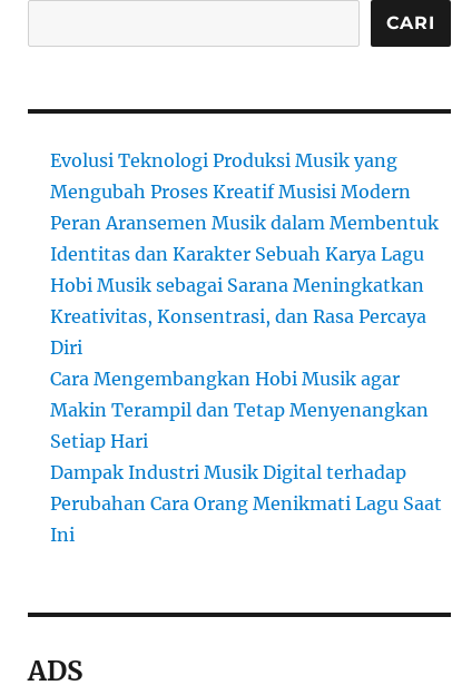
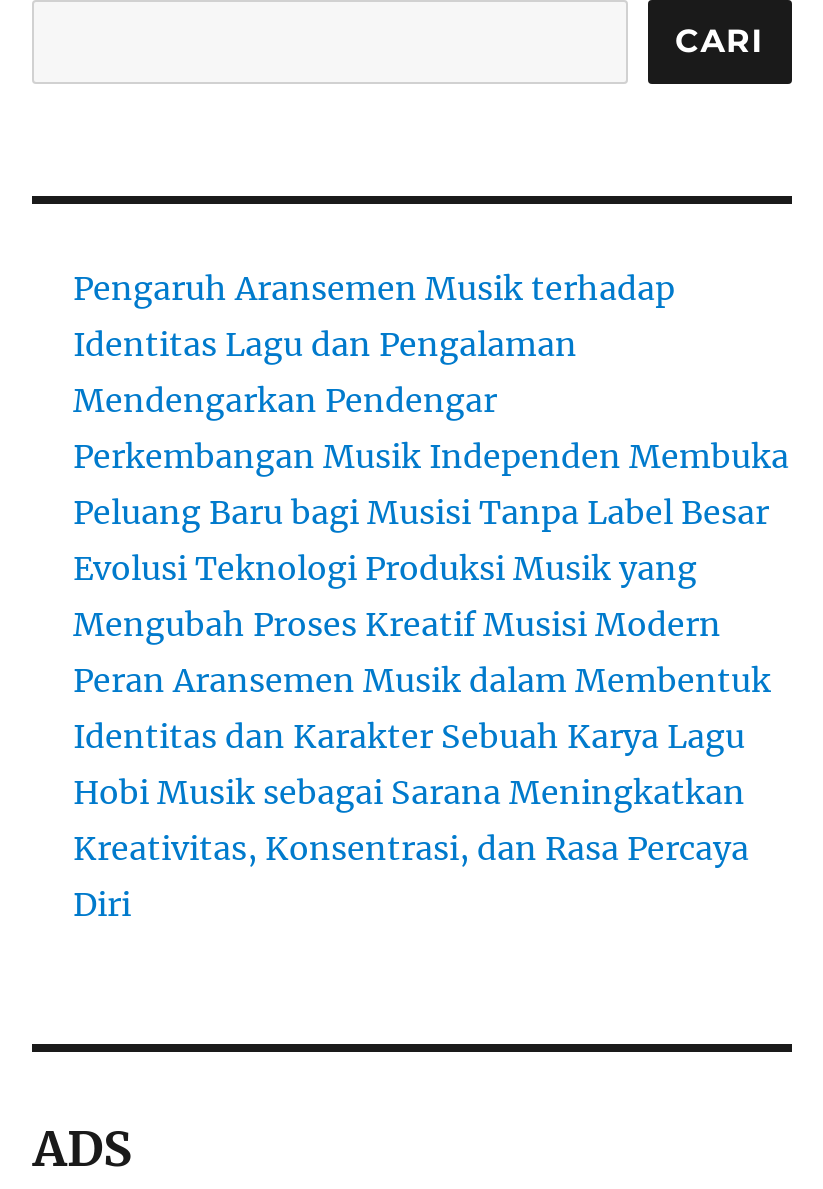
+ Pengaruh Aransemen Musik terhadap
+ Identitas Lagu dan Pengalaman
+ Mendengarkan Pendengar
+ Perkembangan Musik Independen Membuka
+ Peluang Baru bagi Musisi Tanpa Label Besar

moved down: Evolusi Teknologi Produksi Musik yang | Mengubah Proses Kreatif Musisi Modern | Peran Aransemen Musik dalam Membentuk | Identitas dan Karakter Sebuah Karya Lagu | Hobi Musik sebagai Sarana Meningkatkan | Kreativitas, Konsentrasi, dan Rasa Percaya | Diri

- Cara Mengembangkan Hobi Musik agar
- Makin Terampil dan Tetap Menyenangkan
- Setiap Hari
- Dampak Industri Musik Digital terhadap
- Perubahan Cara Orang Menikmati Lagu Saat
- Ini
